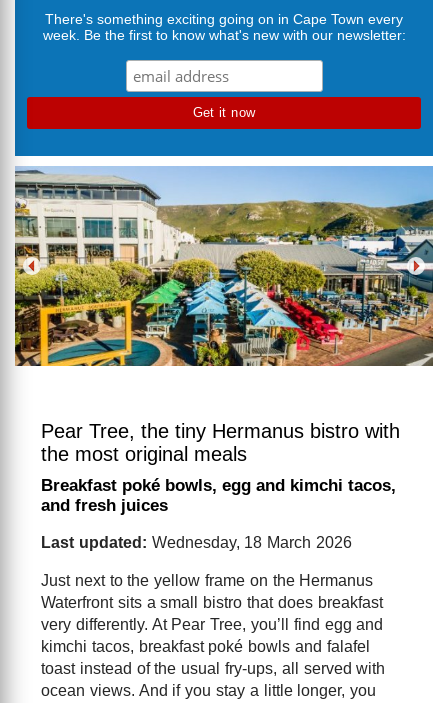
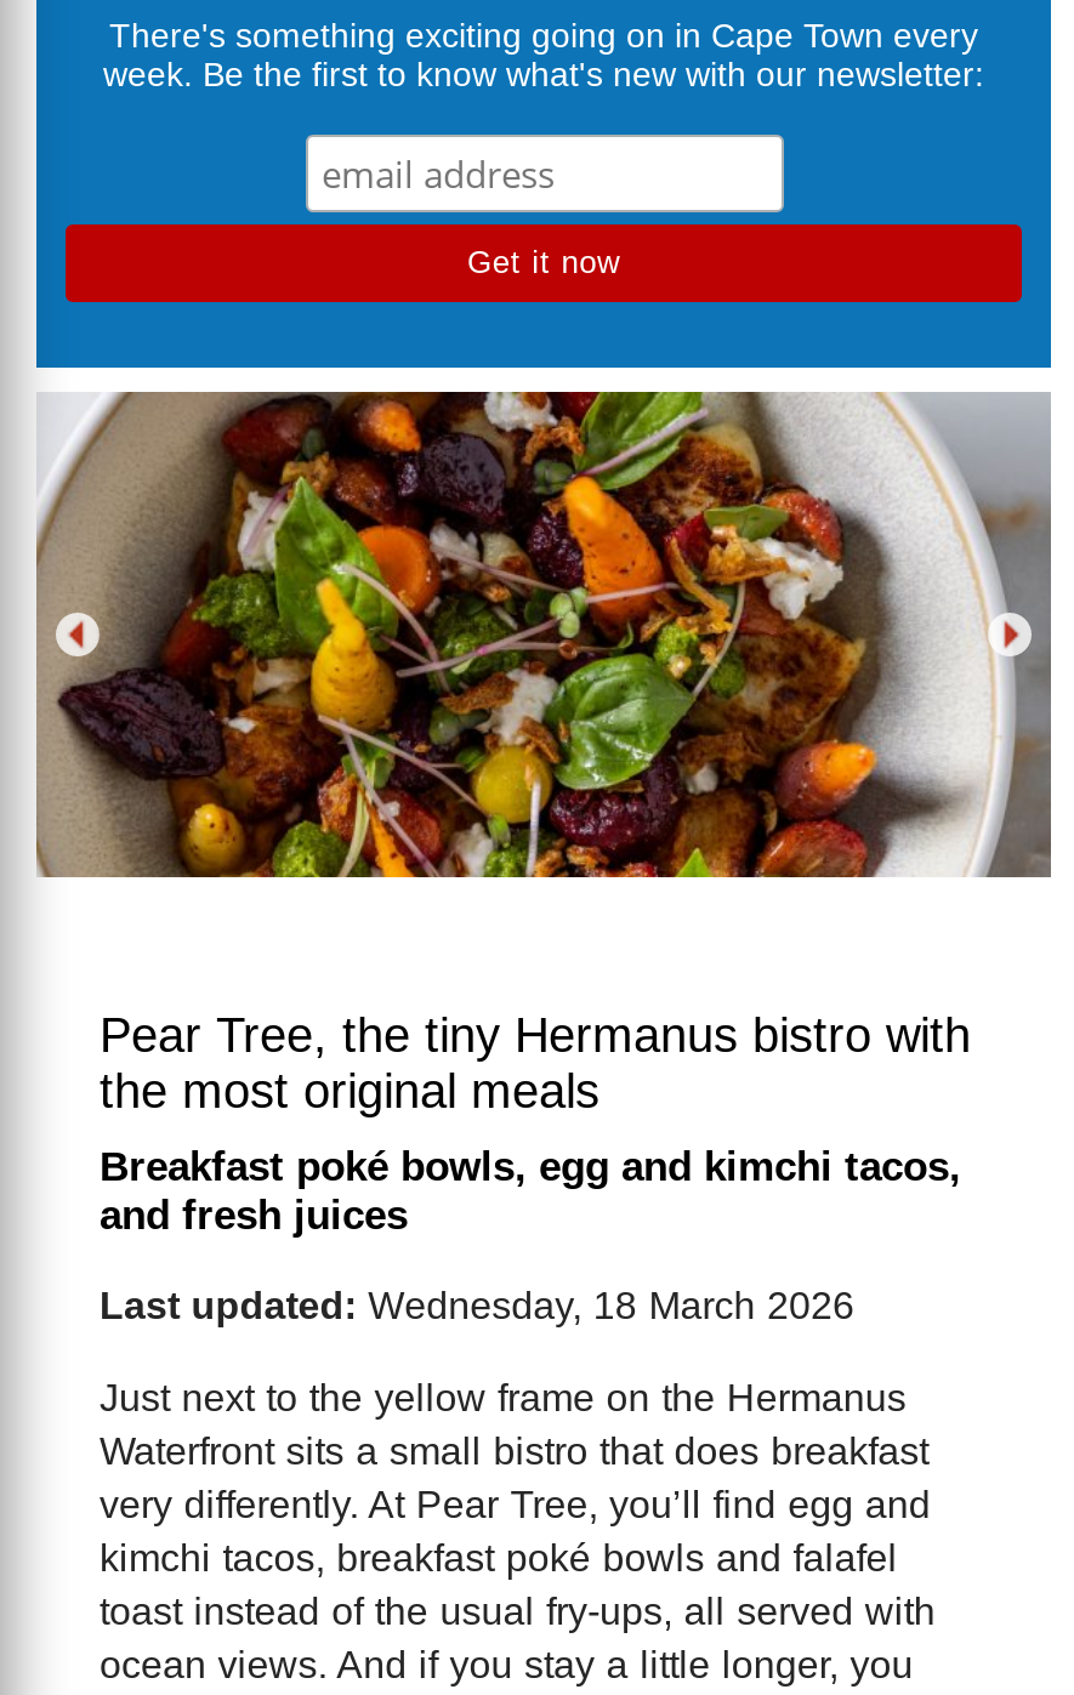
- [image]
+ [image]
